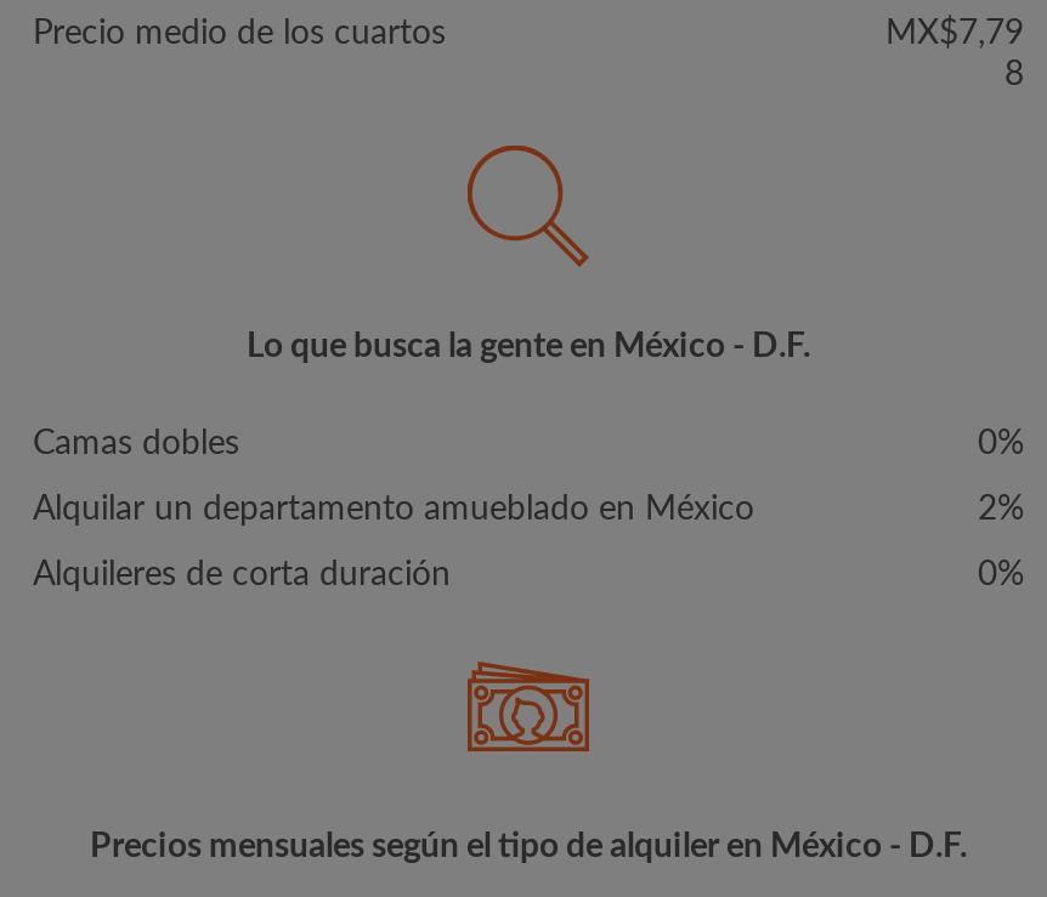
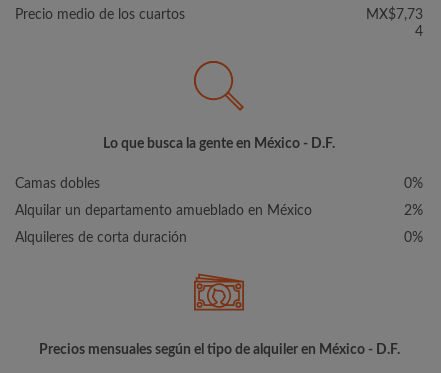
- MX$7,79
- 8
+ MX$7,73
+ 4
